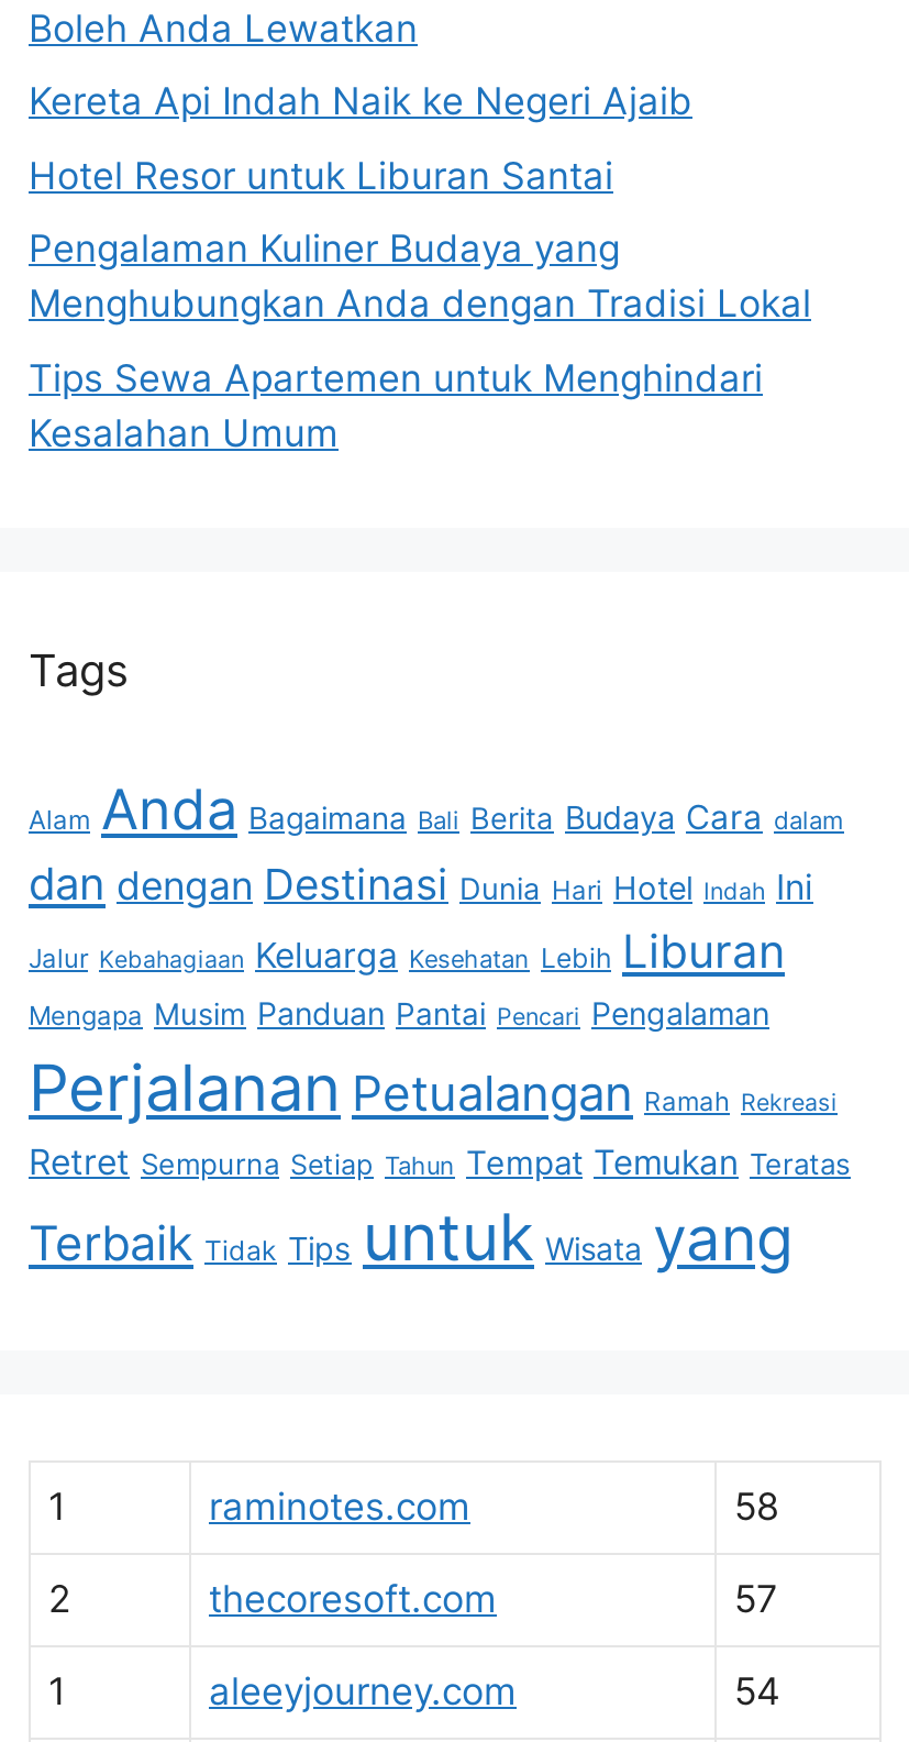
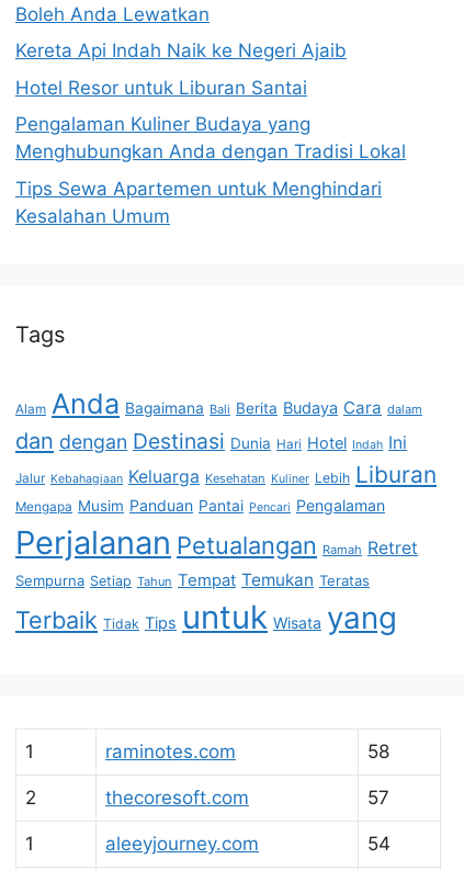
- Jalur Kebahagiaan Keluarga Kesehatan Lebih Liburan
+ Jalur Kebahagiaan Keluarga Kesehatan Kuliner Lebih Liburan

- Perjalanan Petualangan Ramah Rekreasi
- Retret Sempurna Setiap Tahun Tempat Temukan Teratas
+ Perjalanan Petualangan Ramah Retret
+ Sempurna Setiap Tahun Tempat Temukan Teratas
